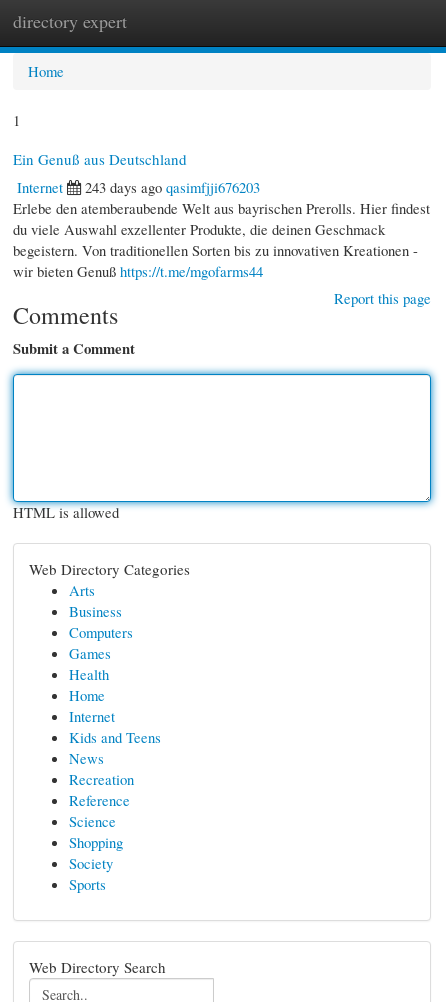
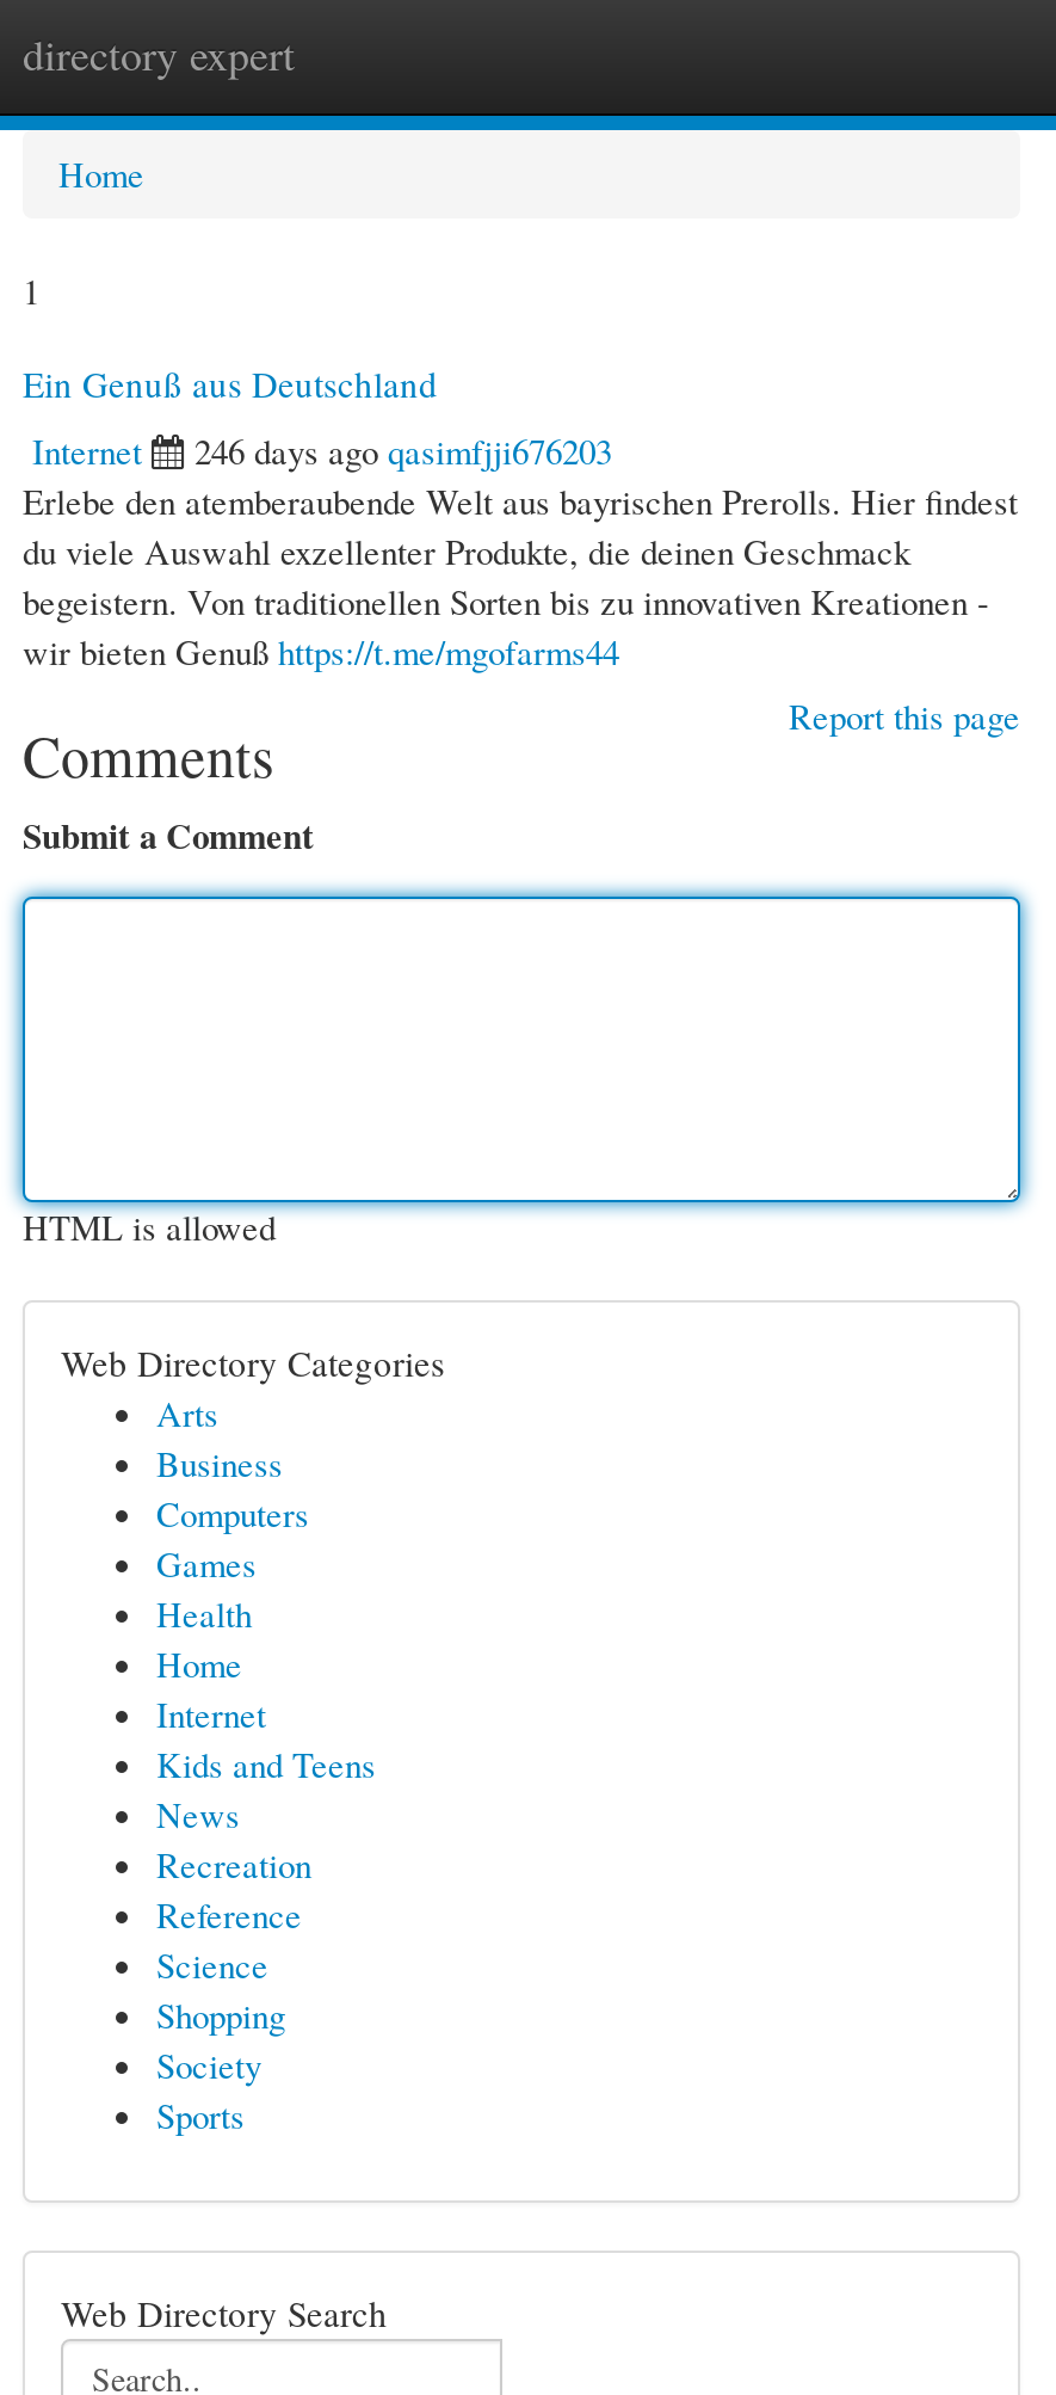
- 243 days ago qasimfjji676203
+ 246 days ago qasimfjji676203
